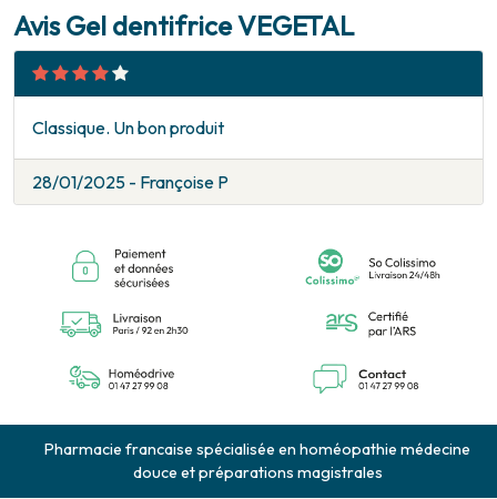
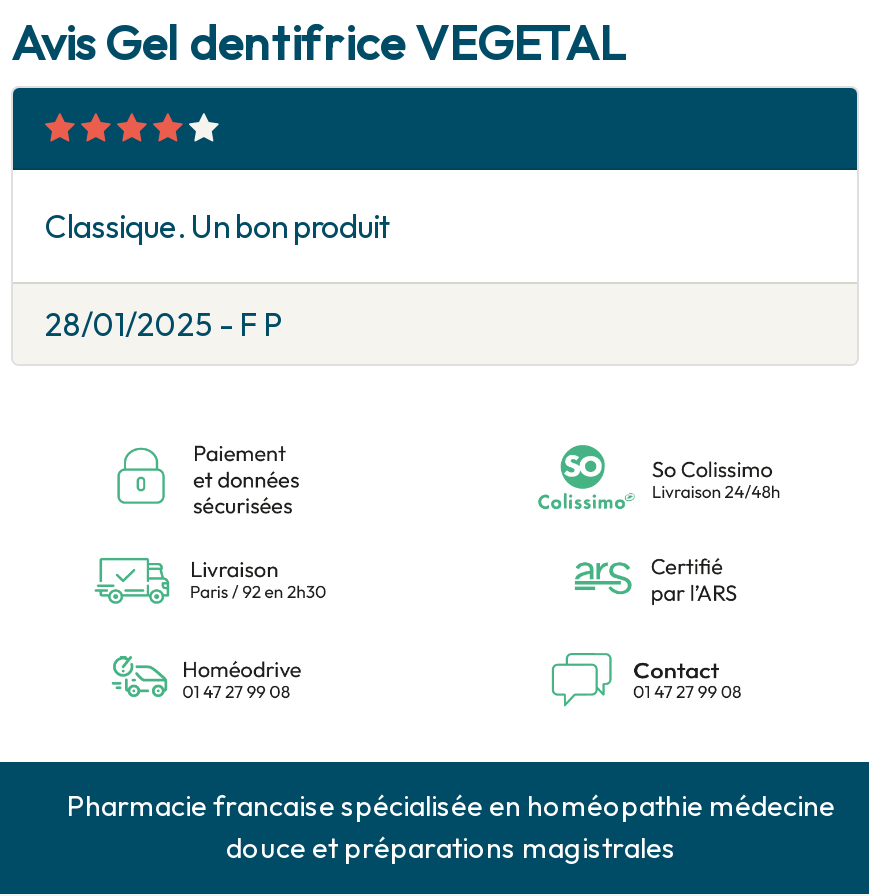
- 28/01/2025 - Françoise P
+ 28/01/2025 - F P
